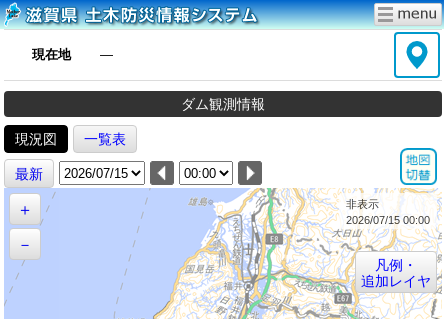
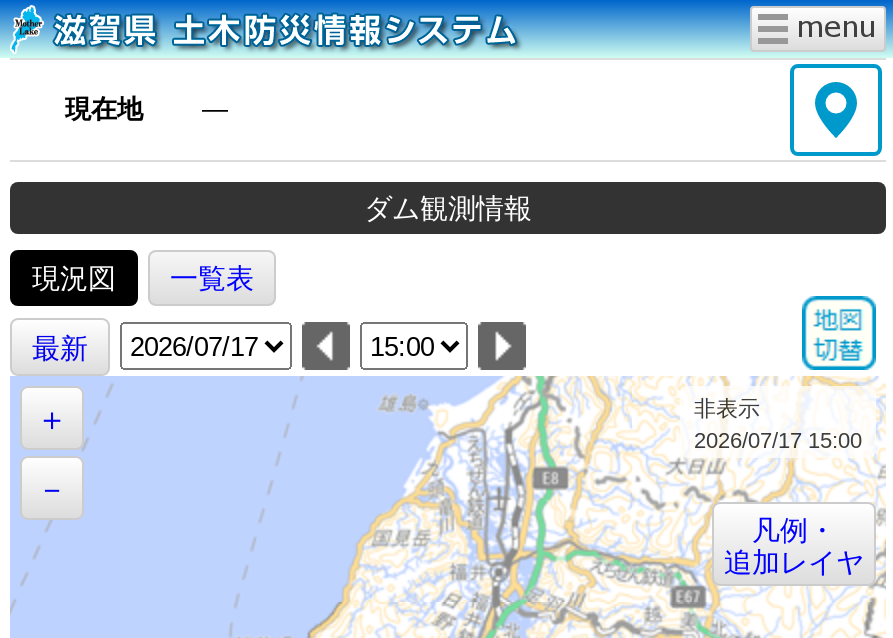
- 2026/07/15 00:00
+ 2026/07/17 15:00
